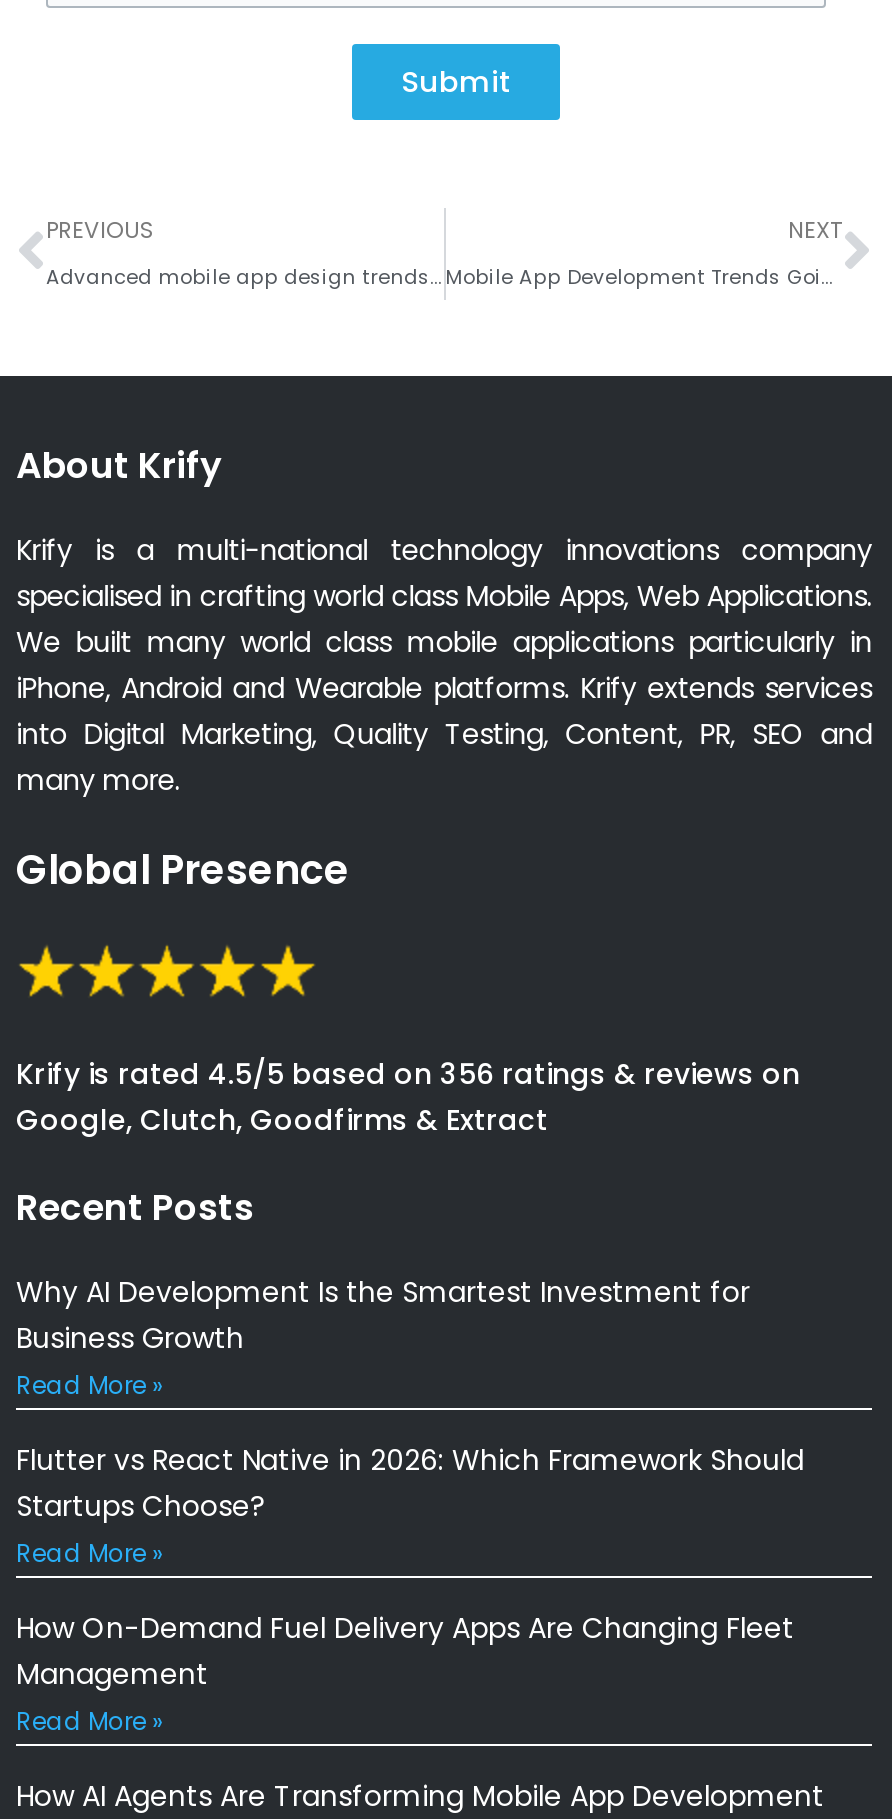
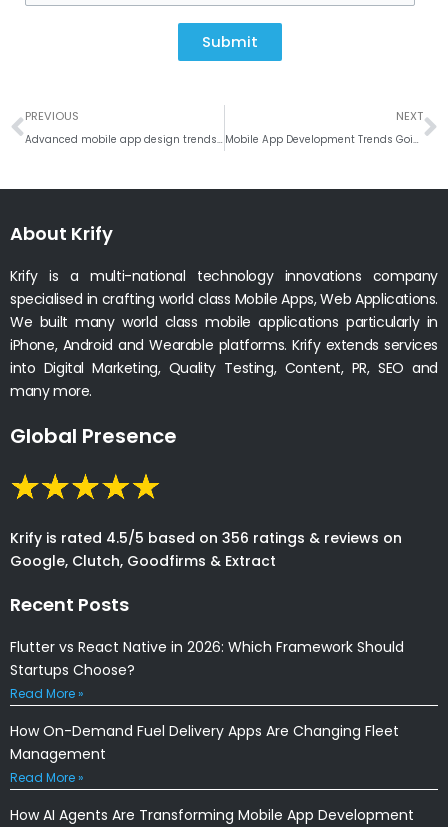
- Why AI Development Is the Smartest Investment for
- Business Growth
- Read More »
